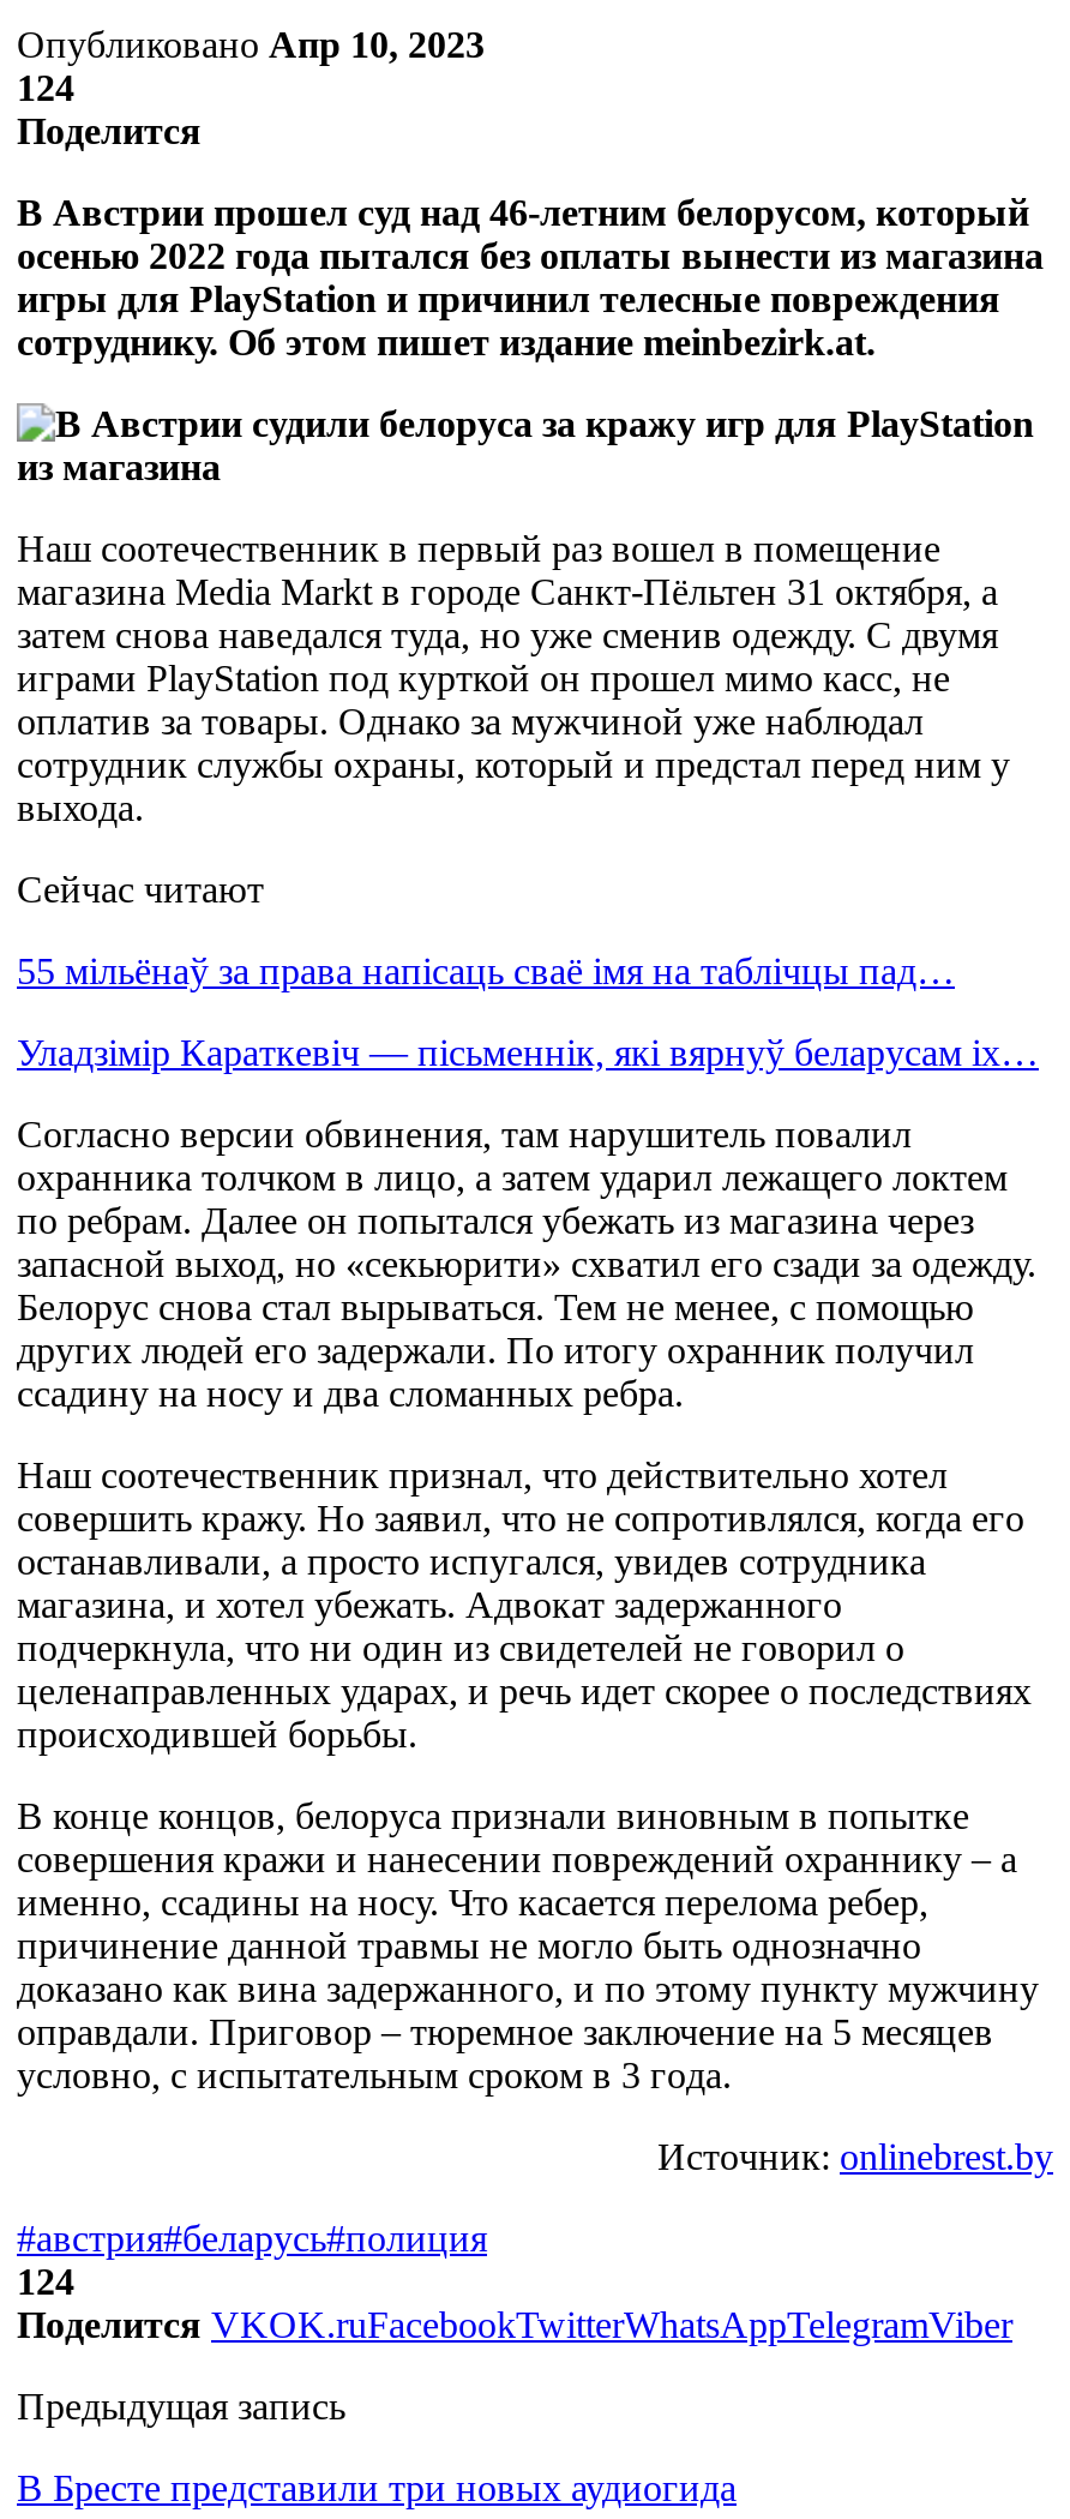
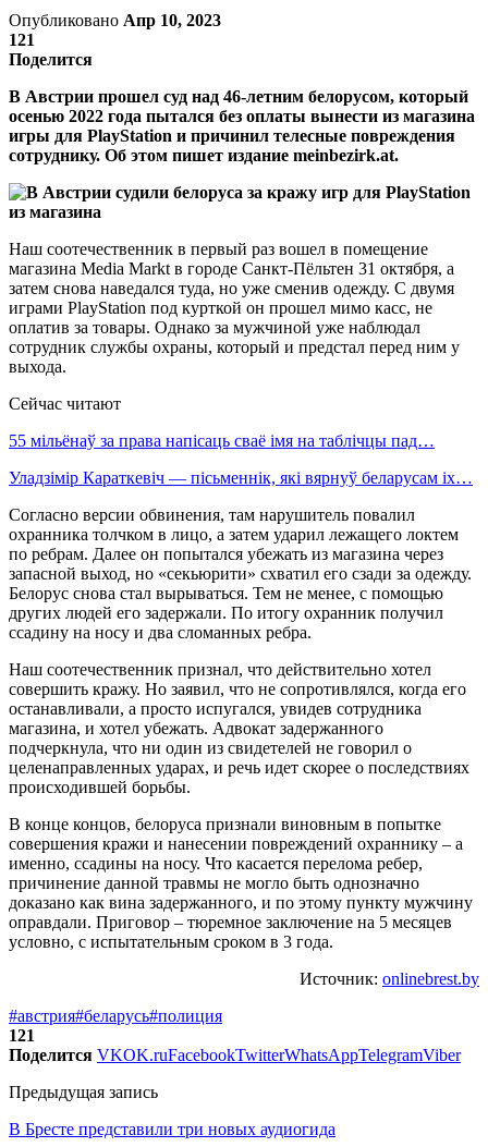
- 124
+ 121

- 124
+ 121
